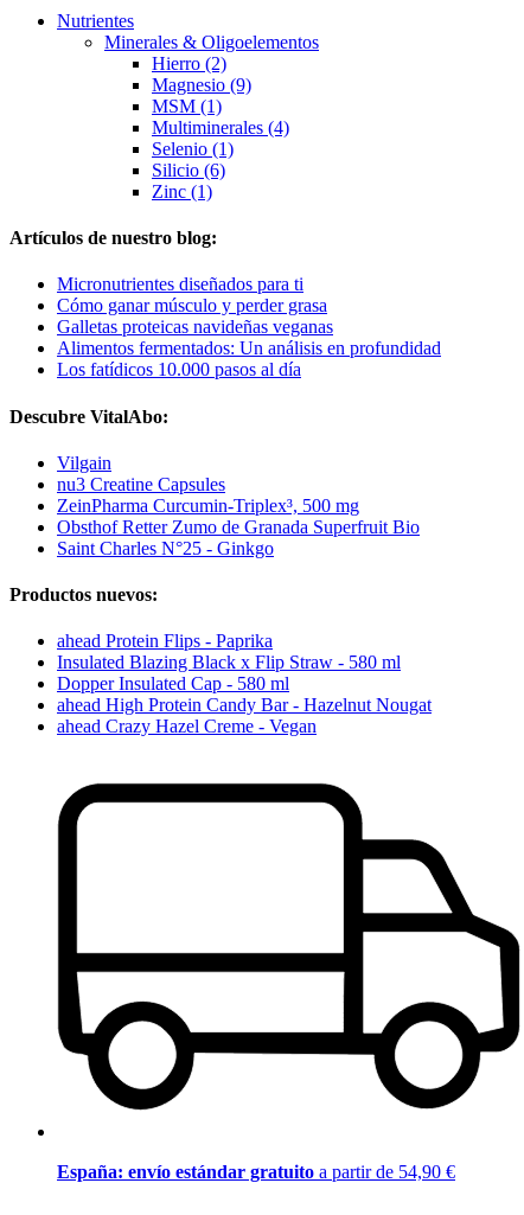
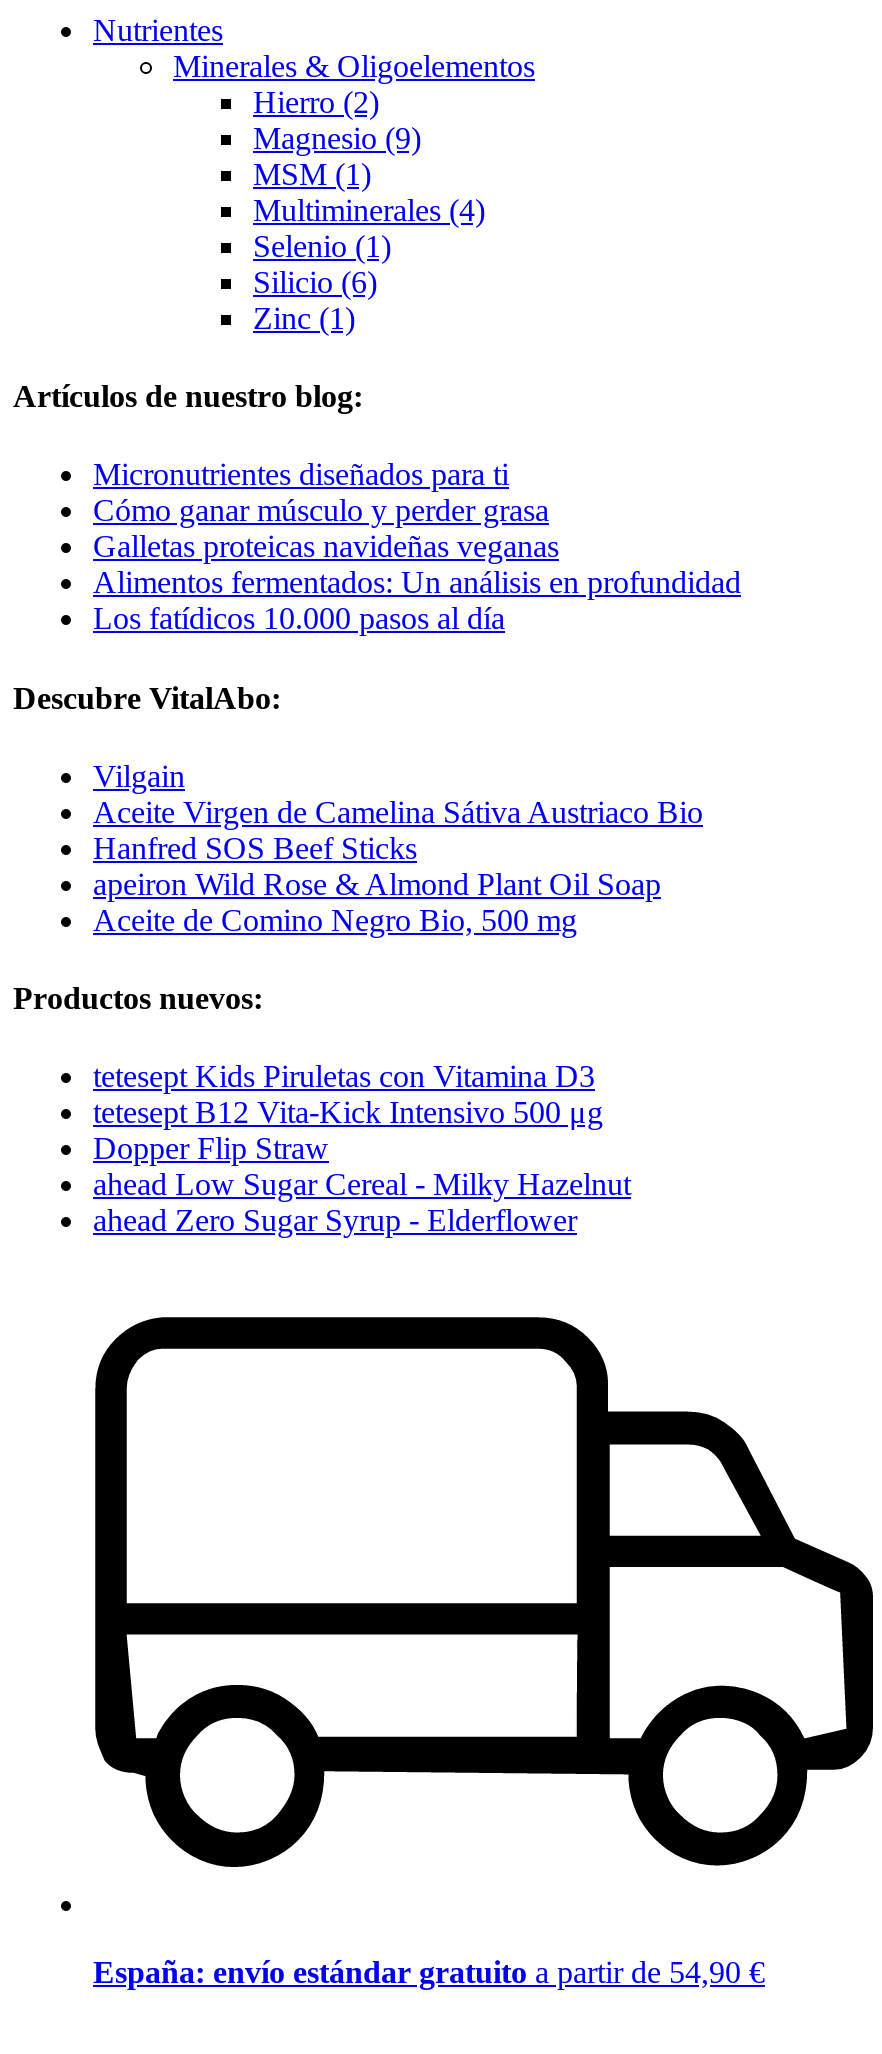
- nu3 Creatine Capsules
- ZeinPharma Curcumin-Triplex³, 500 mg
- Obsthof Retter Zumo de Granada Superfruit Bio
- Saint Charles N°25 - Ginkgo
+ Aceite Virgen de Camelina Sátiva Austriaco Bio
+ Hanfred SOS Beef Sticks
+ apeiron Wild Rose & Almond Plant Oil Soap
+ Aceite de Comino Negro Bio, 500 mg

- ahead Protein Flips - Paprika
- Insulated Blazing Black x Flip Straw - 580 ml
- Dopper Insulated Cap - 580 ml
- ahead High Protein Candy Bar - Hazelnut Nougat
- ahead Crazy Hazel Creme - Vegan
+ tetesept Kids Piruletas con Vitamina D3
+ tetesept B12 Vita-Kick Intensivo 500 μg
+ Dopper Flip Straw
+ ahead Low Sugar Cereal - Milky Hazelnut
+ ahead Zero Sugar Syrup - Elderflower
